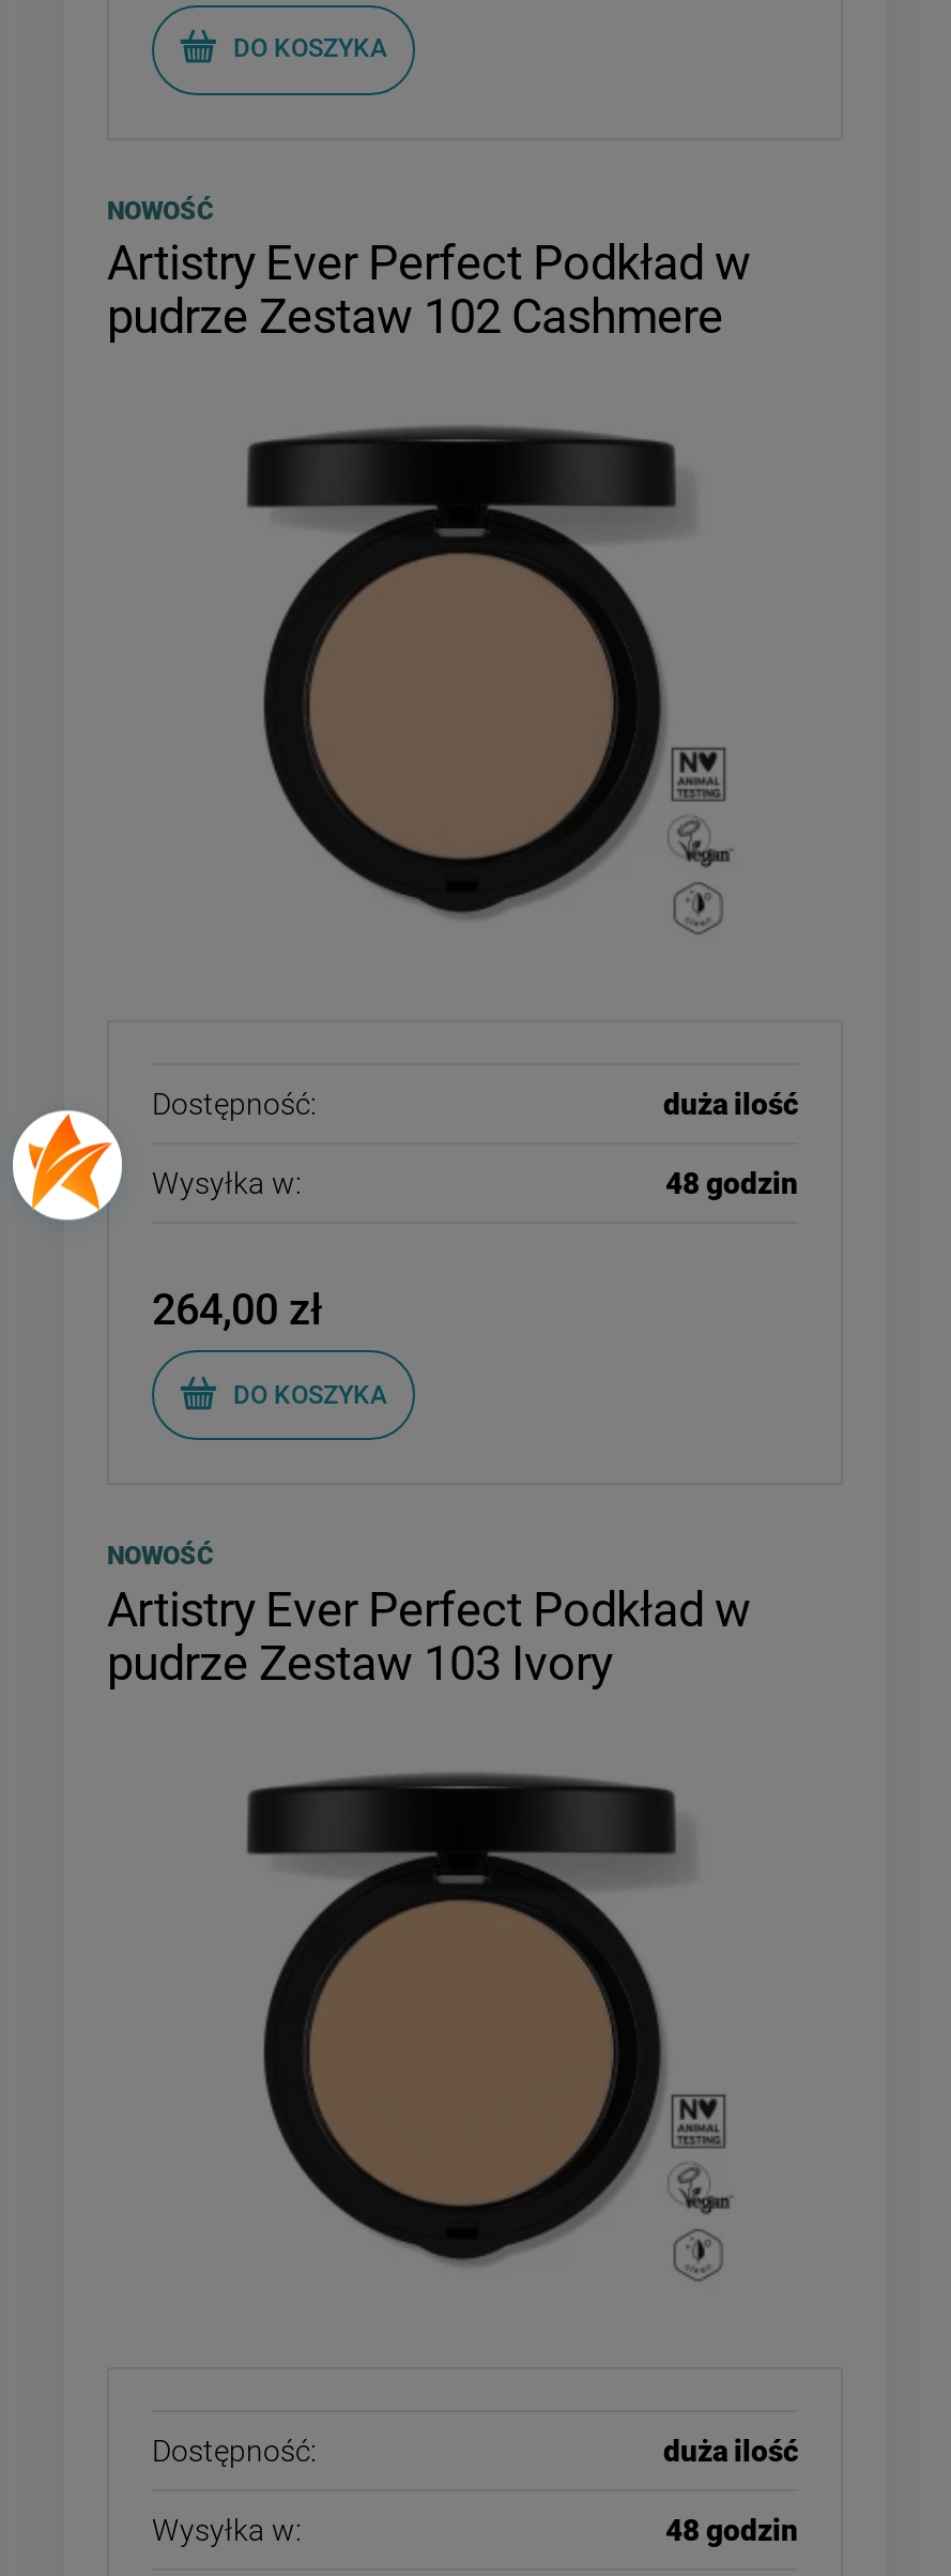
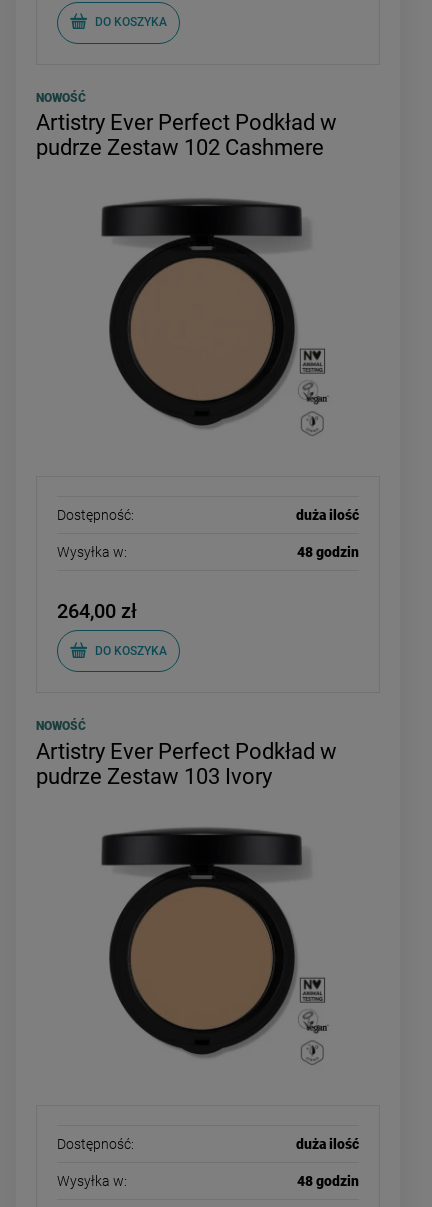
- [image]
